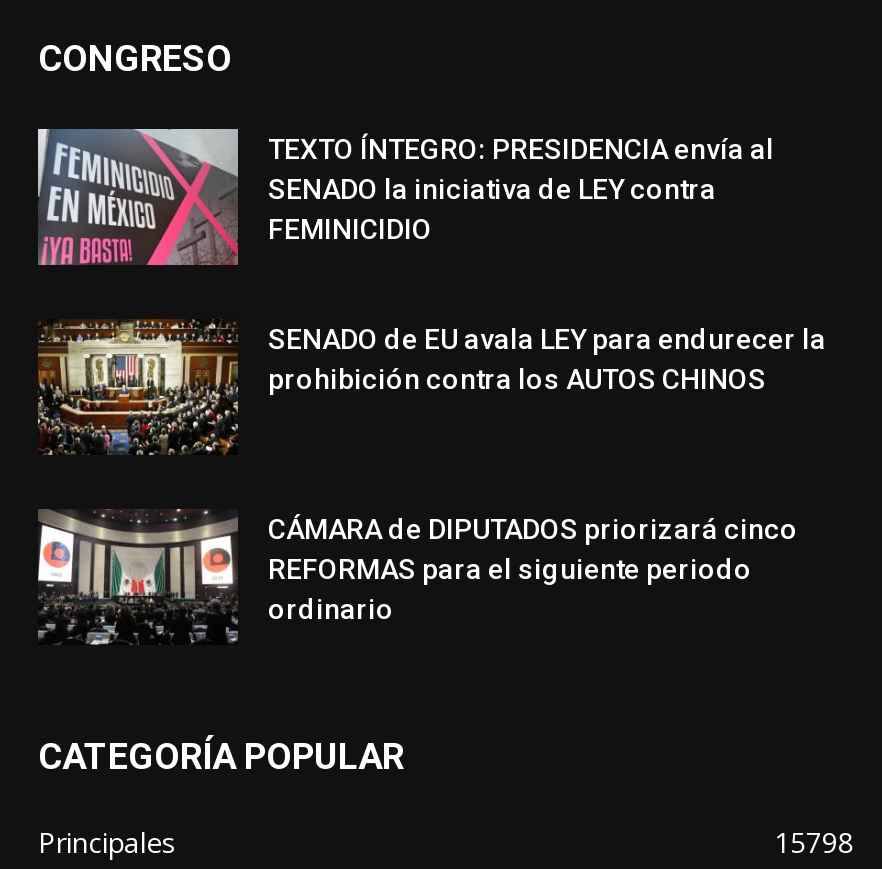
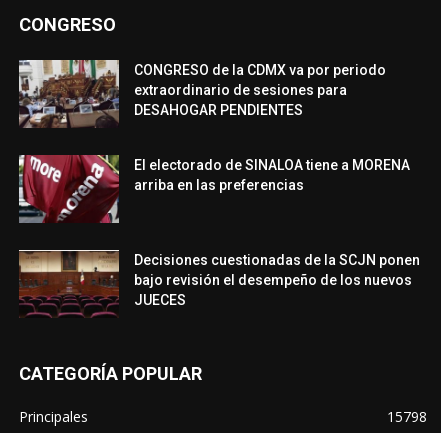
- [image]
- TEXTO ÍNTEGRO: PRESIDENCIA envía al
- SENADO la iniciativa de LEY contra
- FEMINICIDIO
+ [image]
+ CONGRESO de la CDMX va por periodo
+ extraordinario de sesiones para
+ DESAHOGAR PENDIENTES

- [image]
- SENADO de EU avala LEY para endurecer la
- prohibición contra los AUTOS CHINOS
+ [image]
+ El electorado de SINALOA tiene a MORENA
+ arriba en las preferencias

- [image]
- CÁMARA de DIPUTADOS priorizará cinco
- REFORMAS para el siguiente periodo
- ordinario
+ [image]
+ Decisiones cuestionadas de la SCJN ponen
+ bajo revisión el desempeño de los nuevos
+ JUECES
